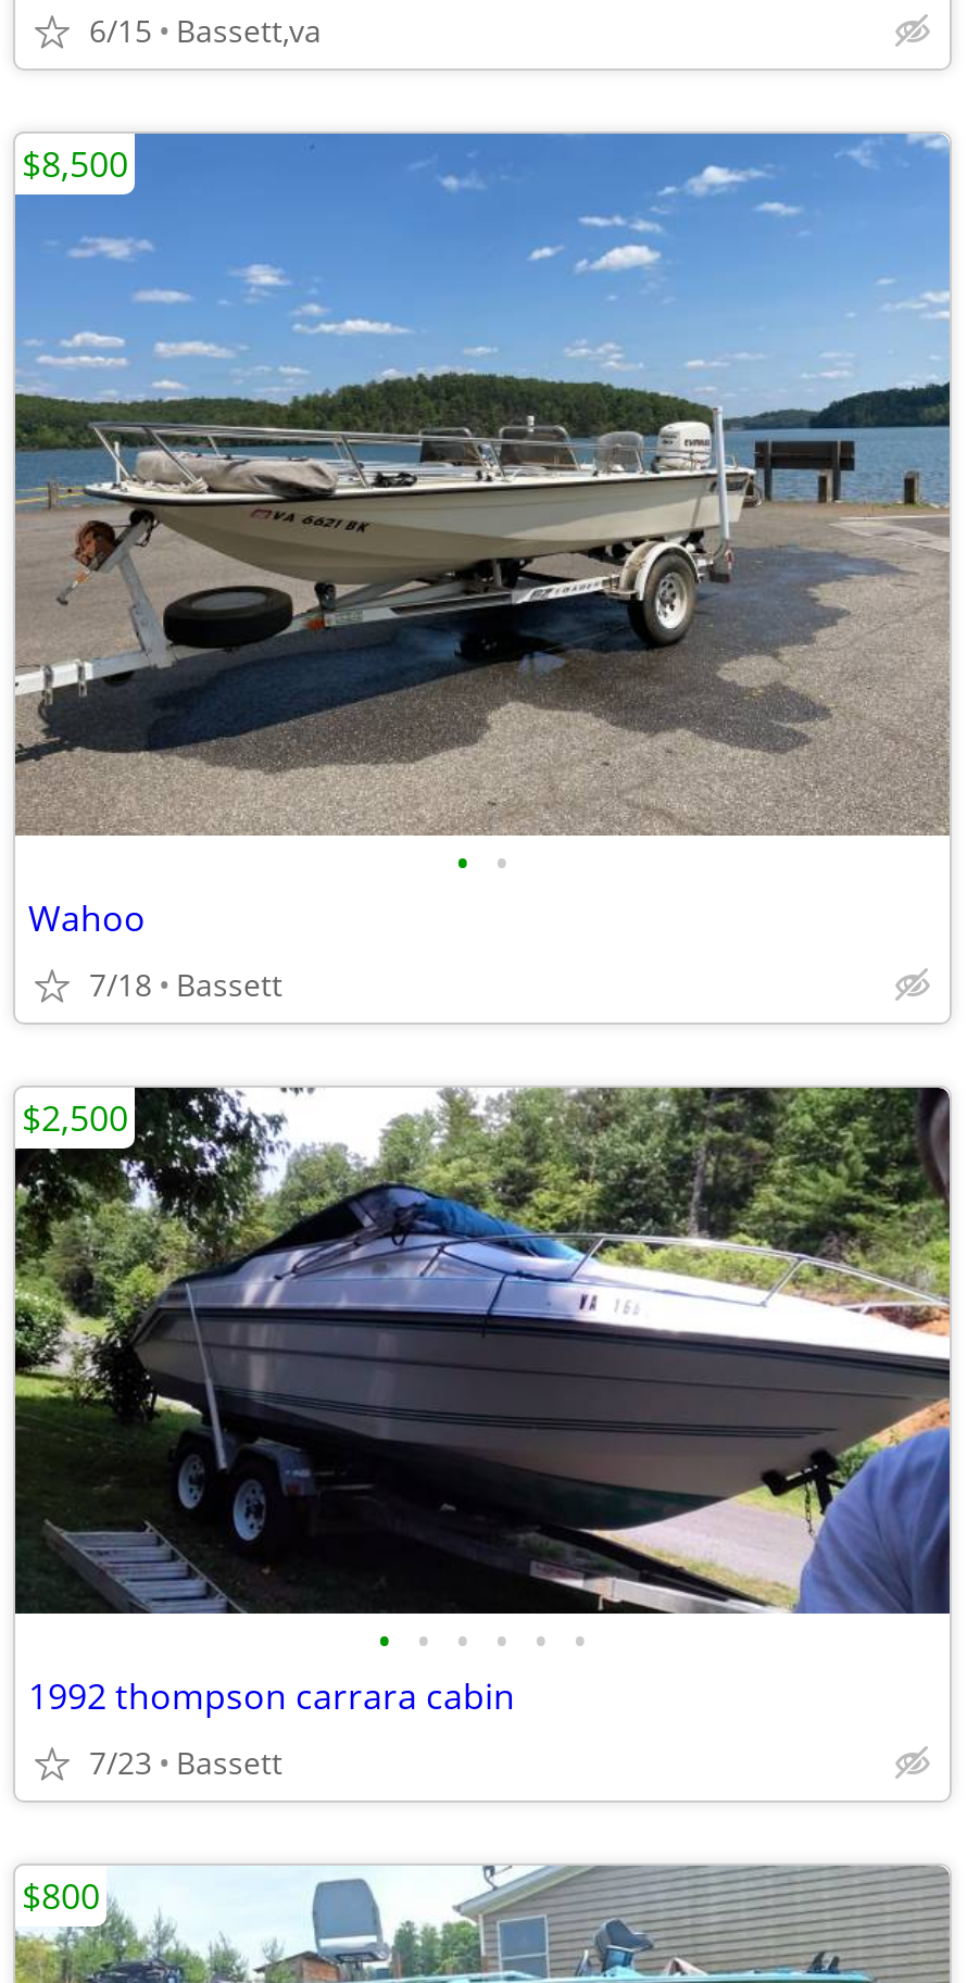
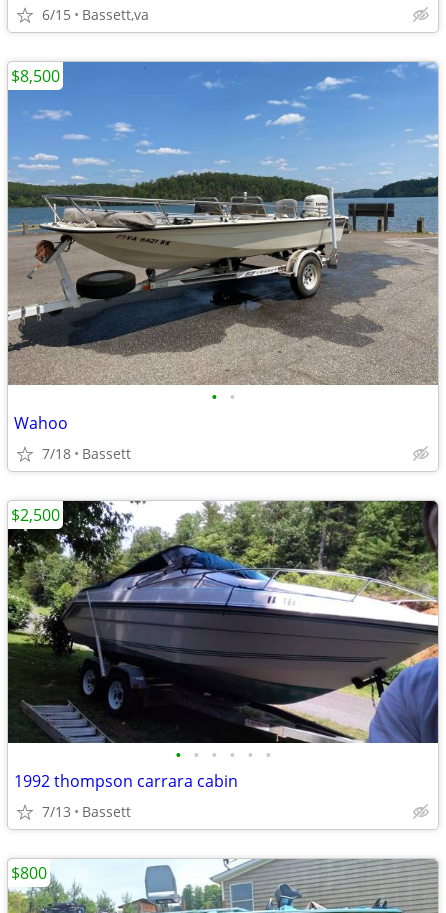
- 7/23 Bassett
+ 7/13 Bassett
